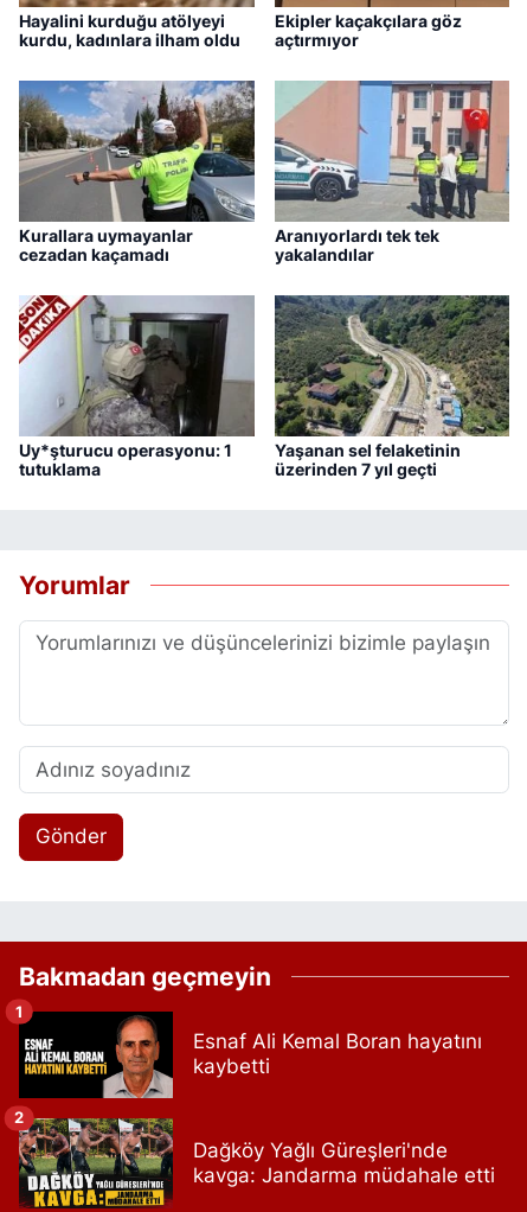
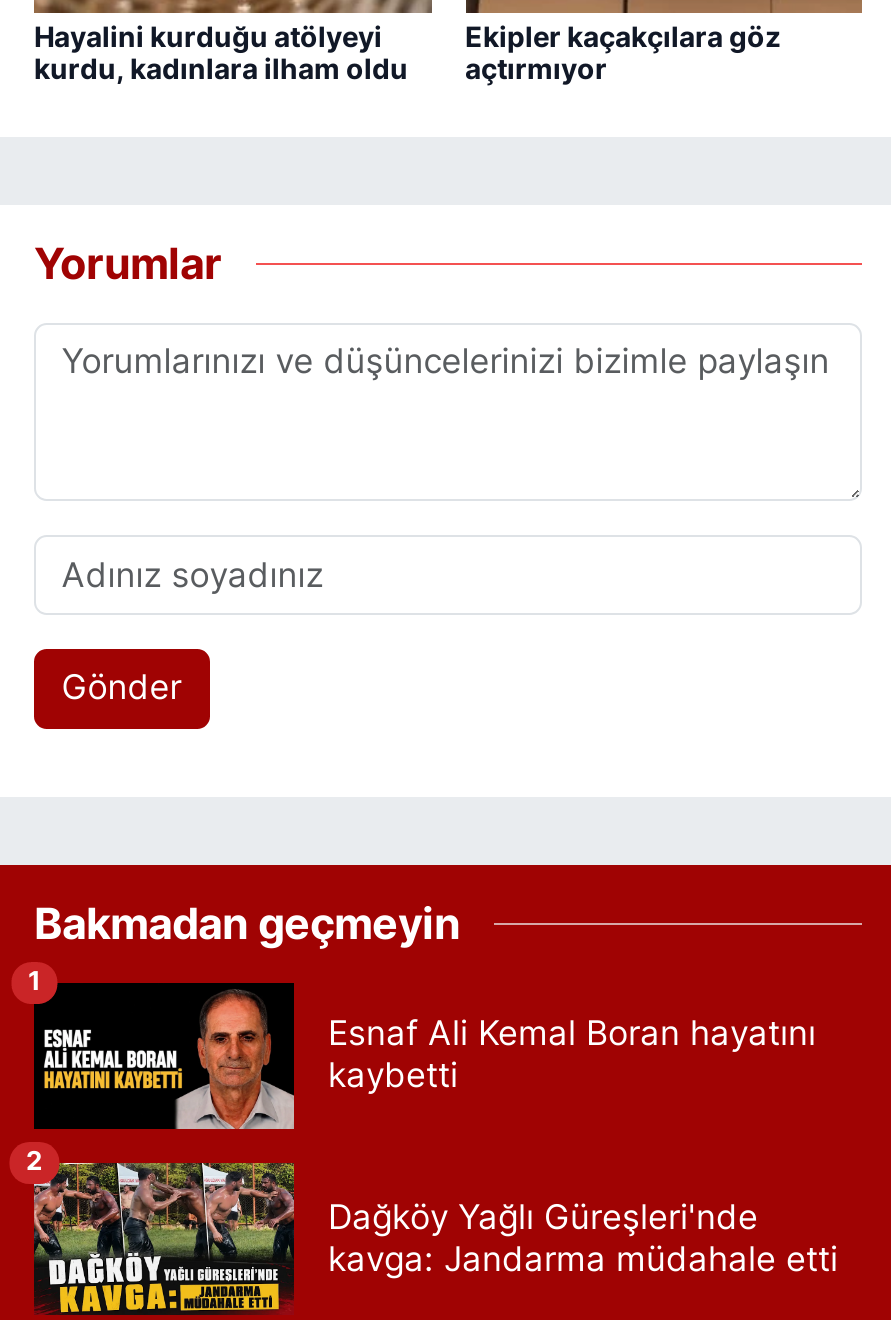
- [image]
- Kurallara uymayanlar
- cezadan kaçamadı

- [image]
- Aranıyorlardı tek tek
- yakalandılar

- [image]
- Uy*şturucu operasyonu: 1
- tutuklama

- [image]
- Yaşanan sel felaketinin
- üzerinden 7 yıl geçti
